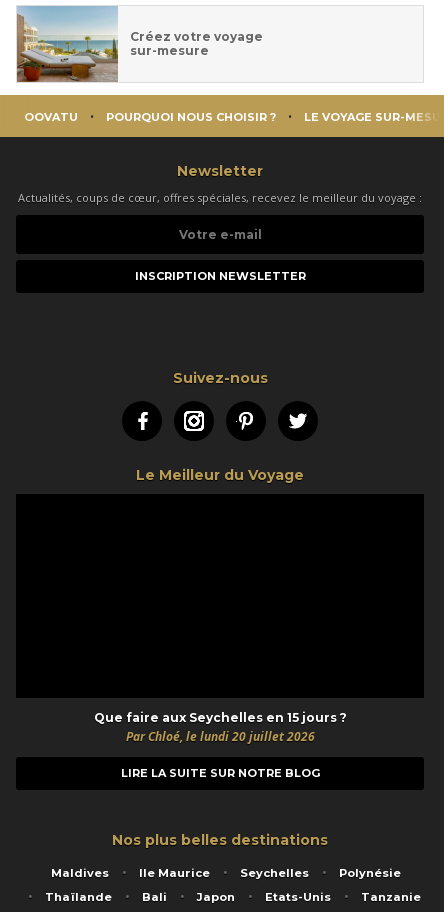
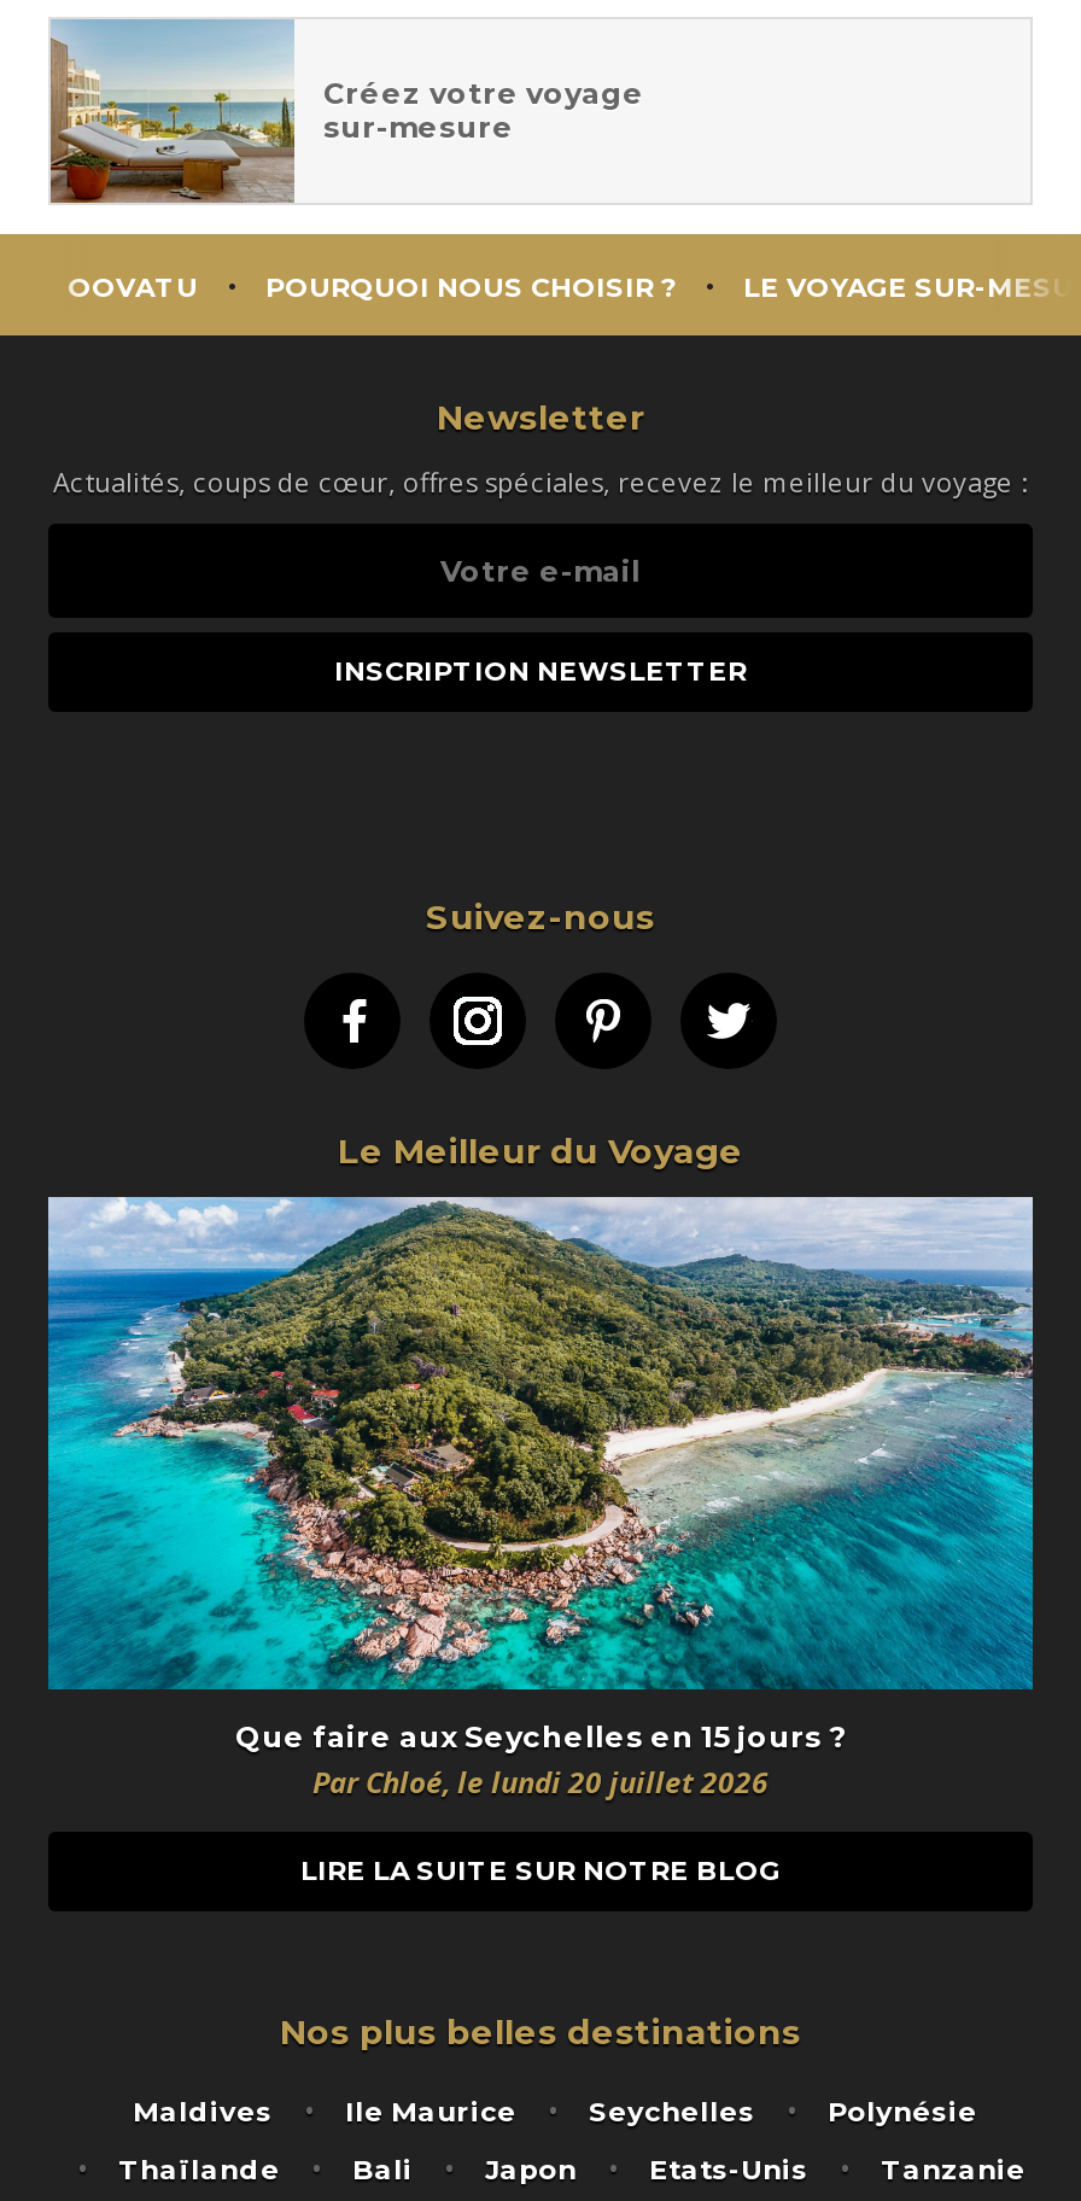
+ [image]
